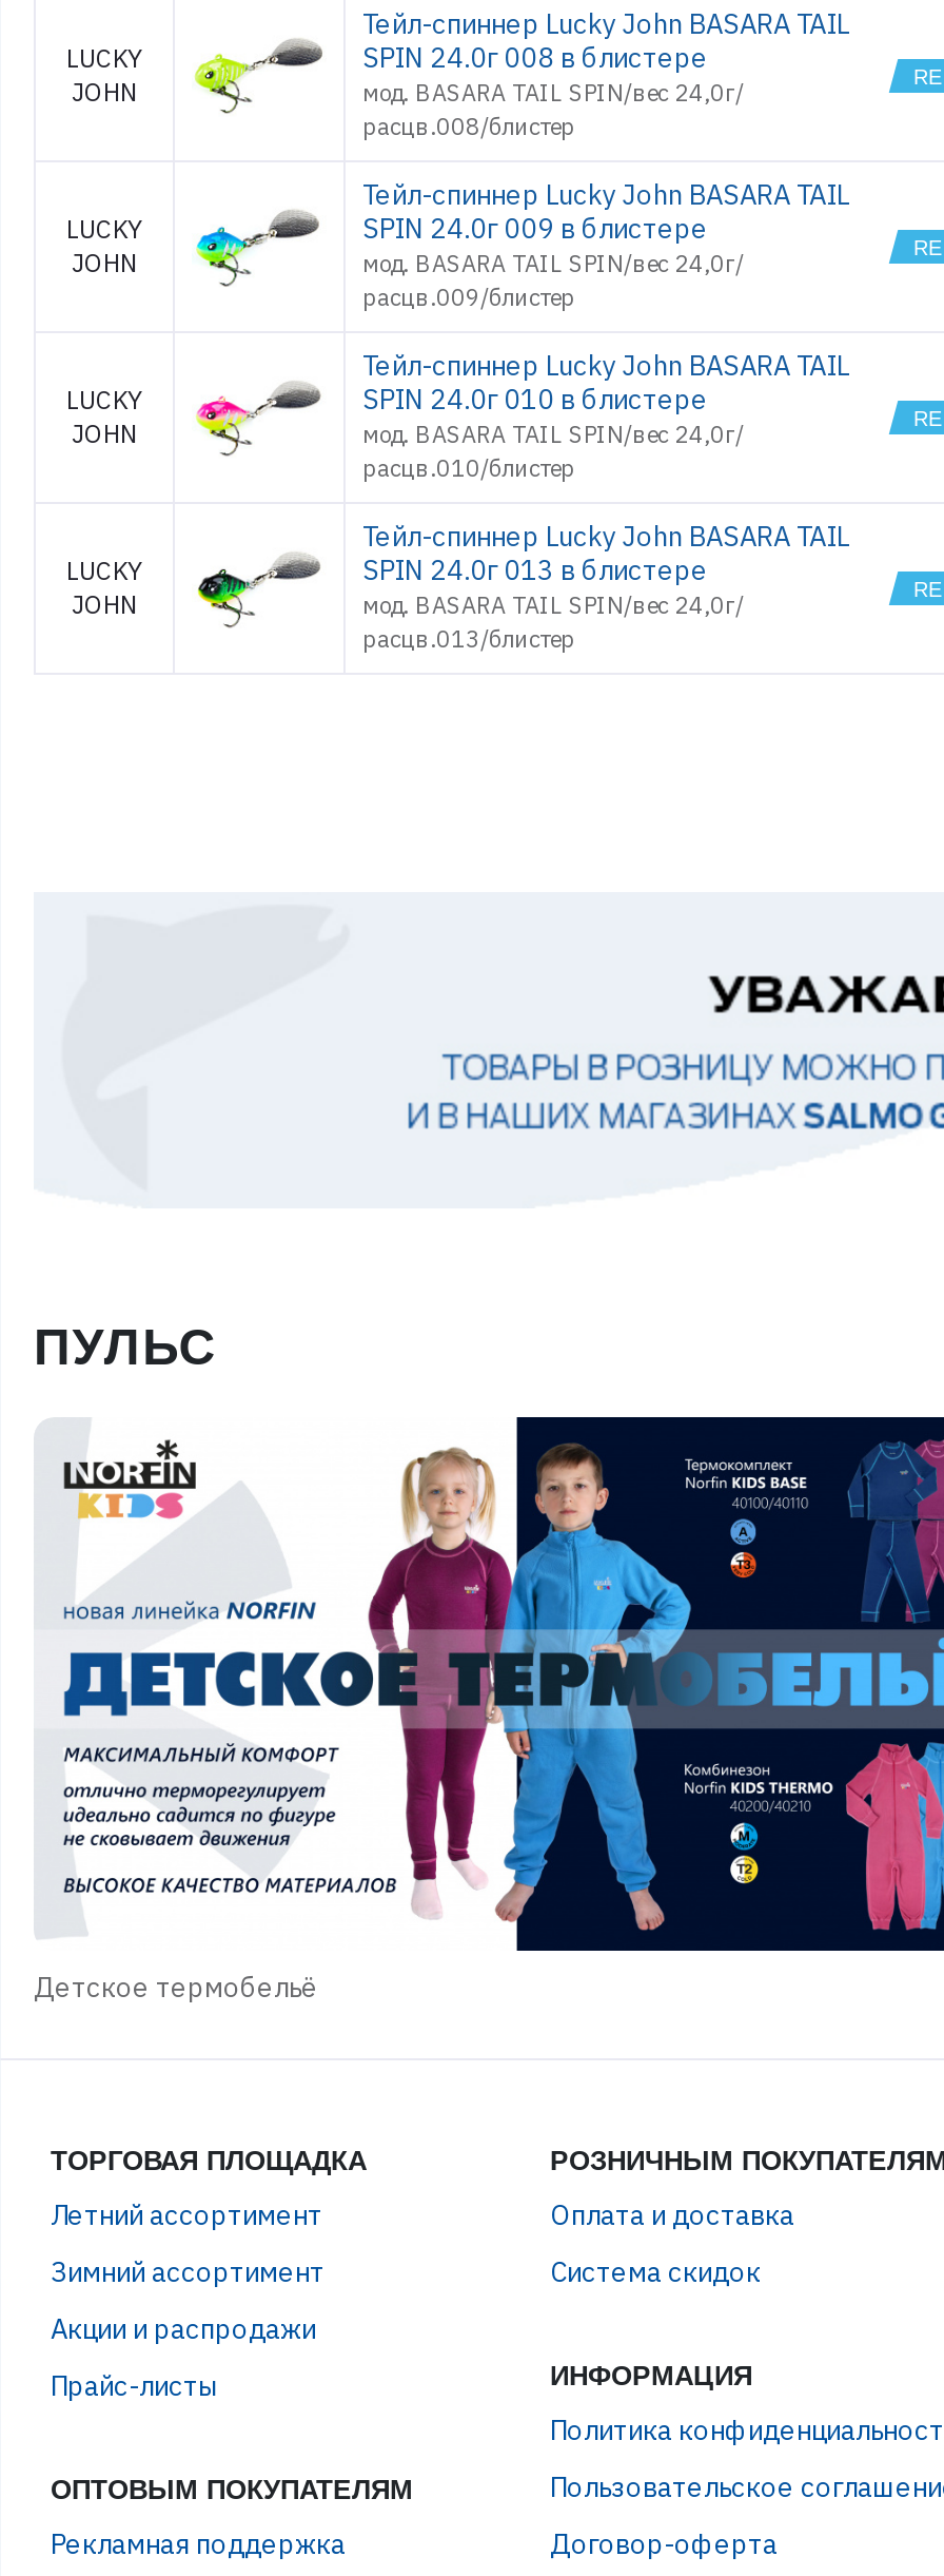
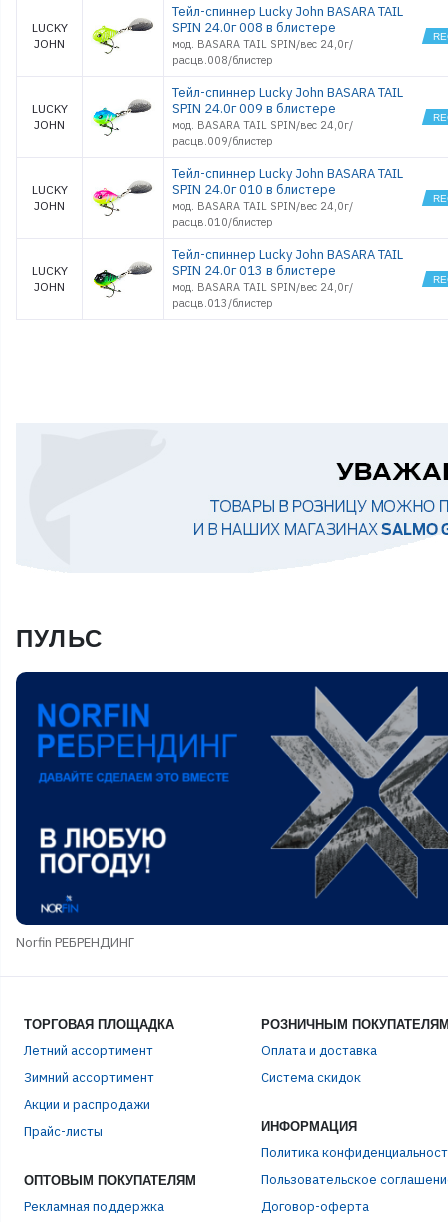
- [image]
- Детское термобельё
+ [image]
+ Norfin РЕБРЕНДИНГ
